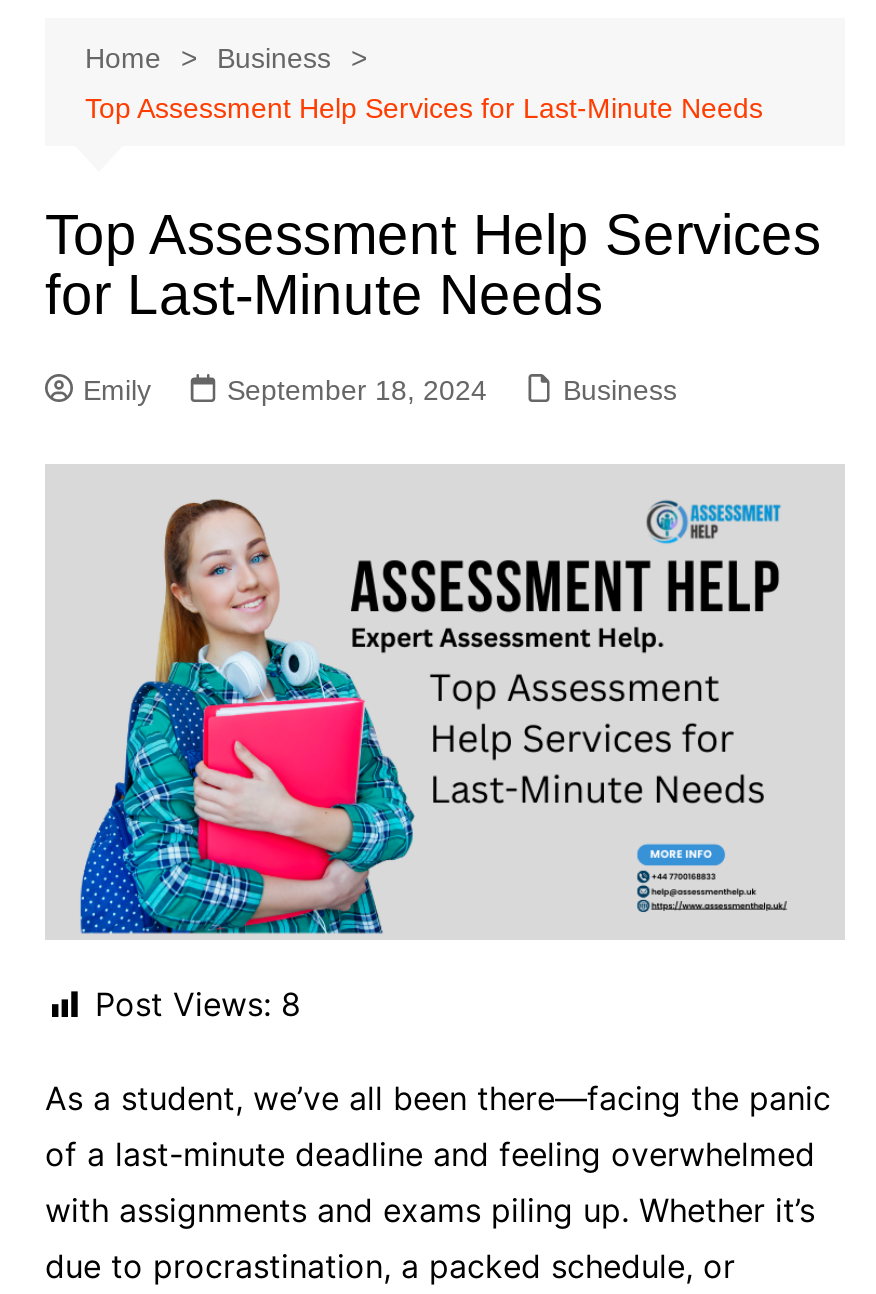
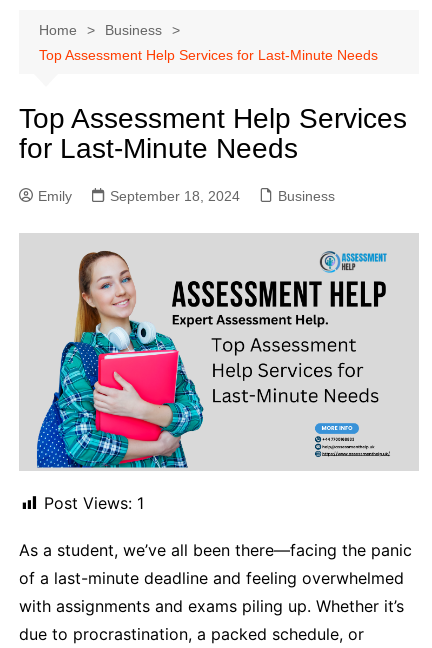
- Post Views: 8
+ Post Views: 1
